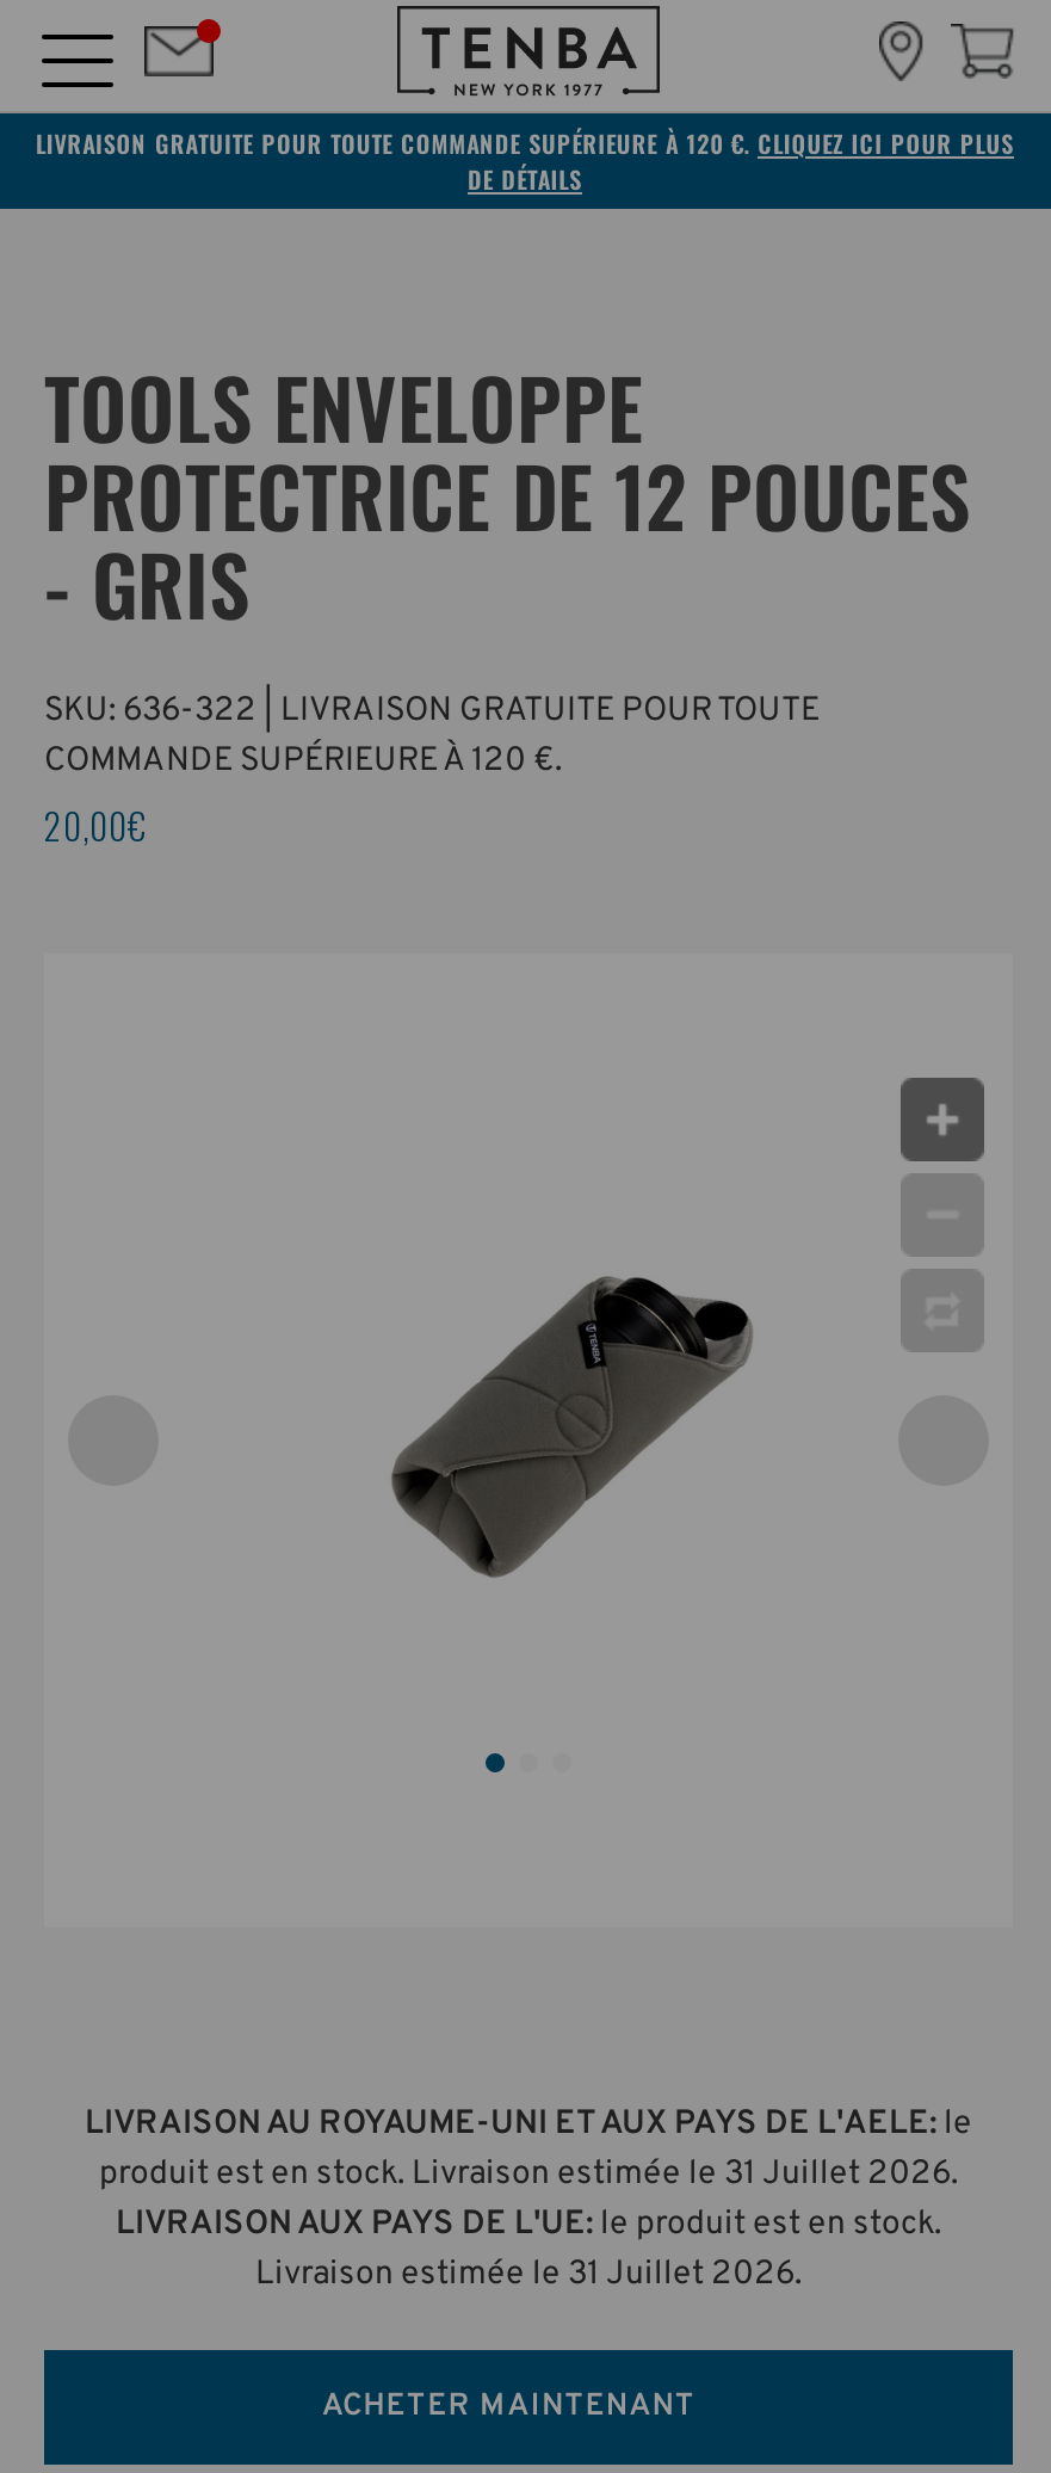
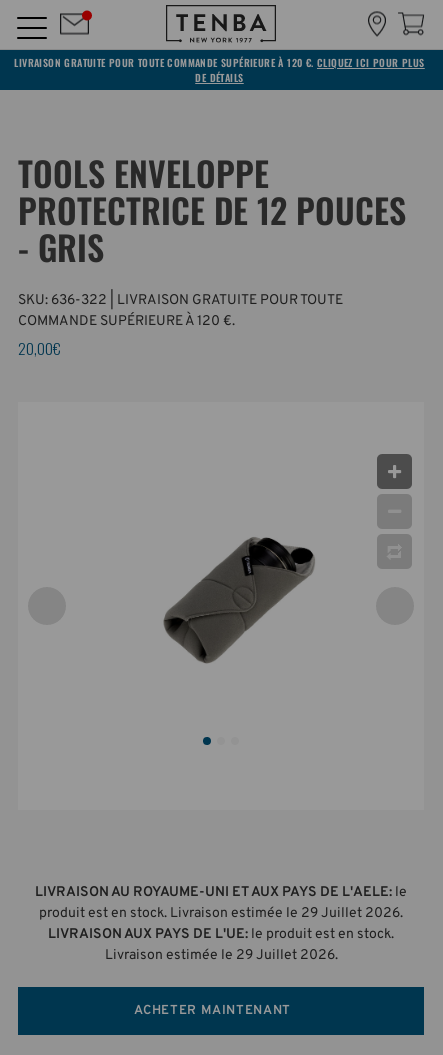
- produit est en stock. Livraison estimée le 31 Juillet 2026.
+ produit est en stock. Livraison estimée le 29 Juillet 2026.

- Livraison estimée le 31 Juillet 2026.
+ Livraison estimée le 29 Juillet 2026.
